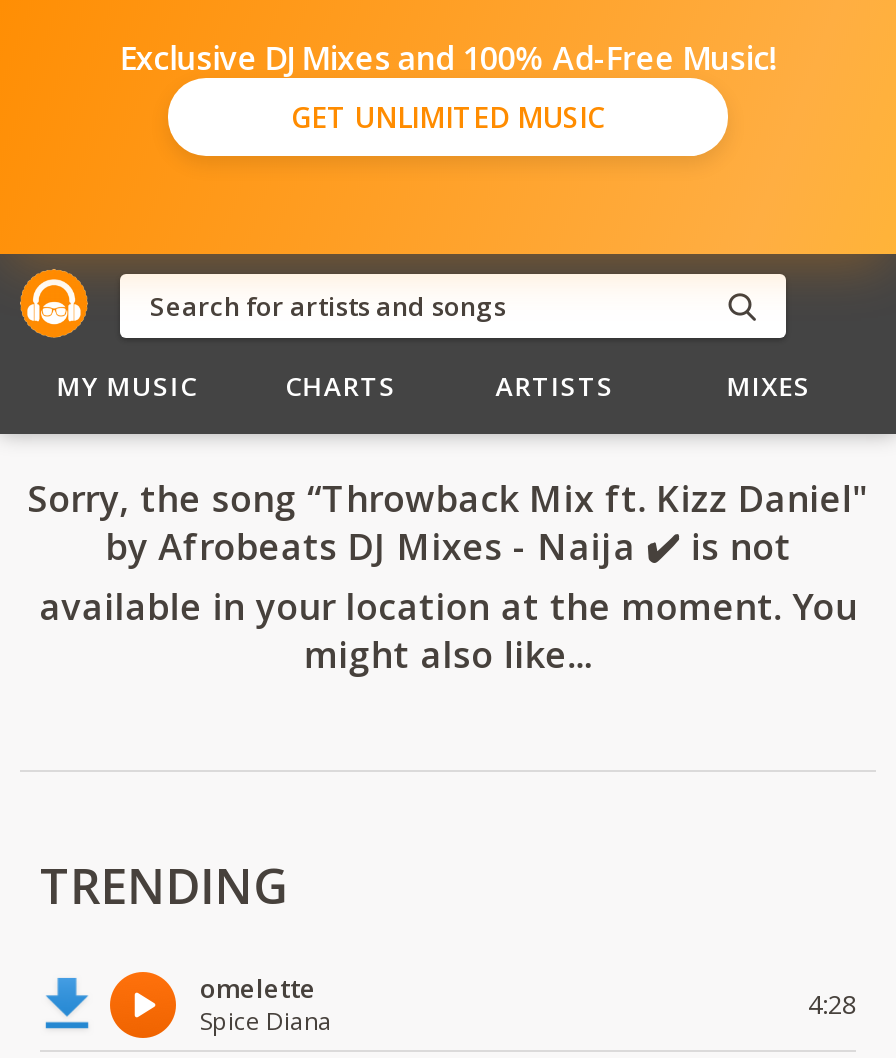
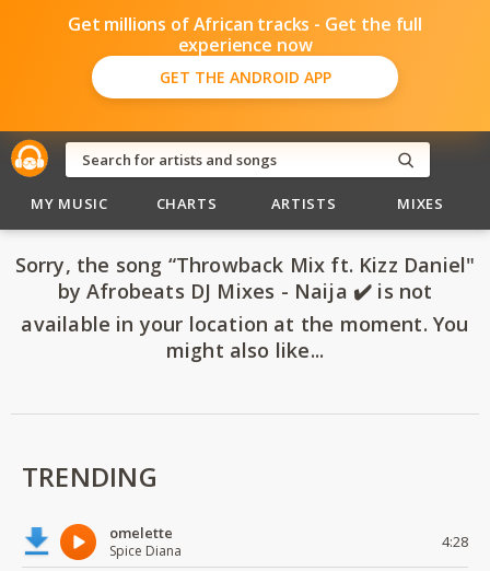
- Exclusive DJ Mixes and 100% Ad-Free Music!
- GET UNLIMITED MUSIC
+ Get millions of African tracks - Get the full
+ experience now
+ GET THE ANDROID APP
